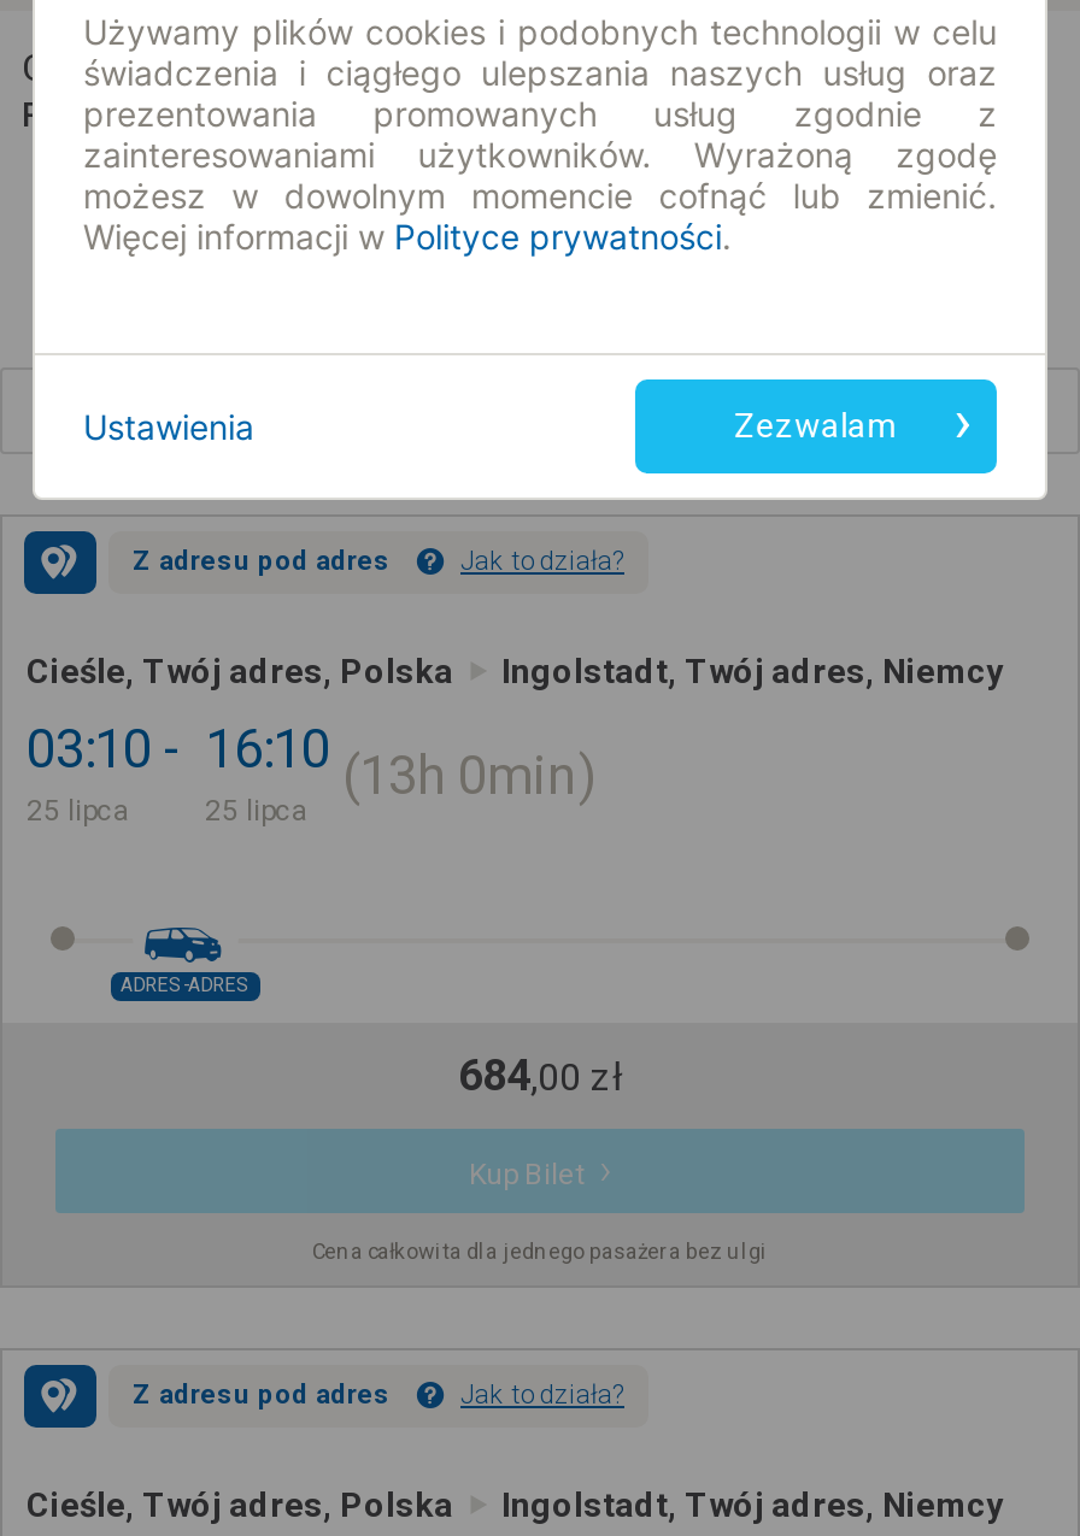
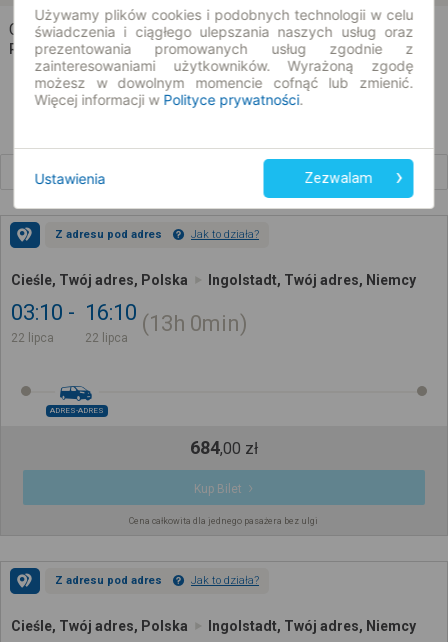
- 25 lipca
+ 22 lipca

- 25 lipca
+ 22 lipca
